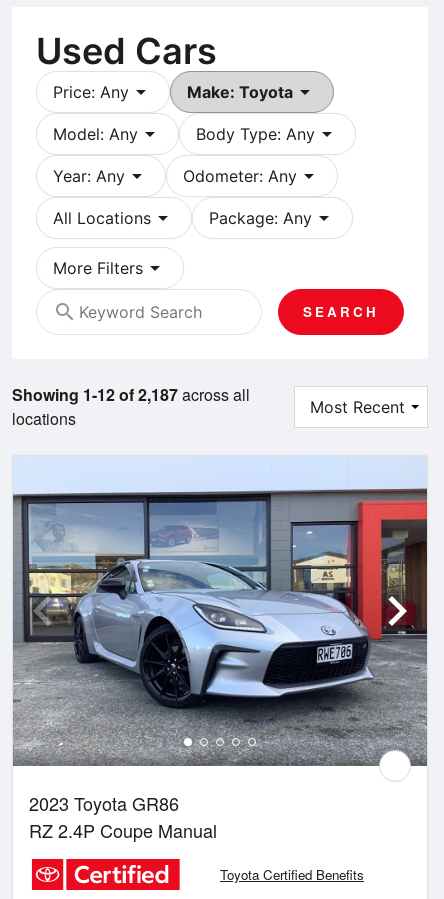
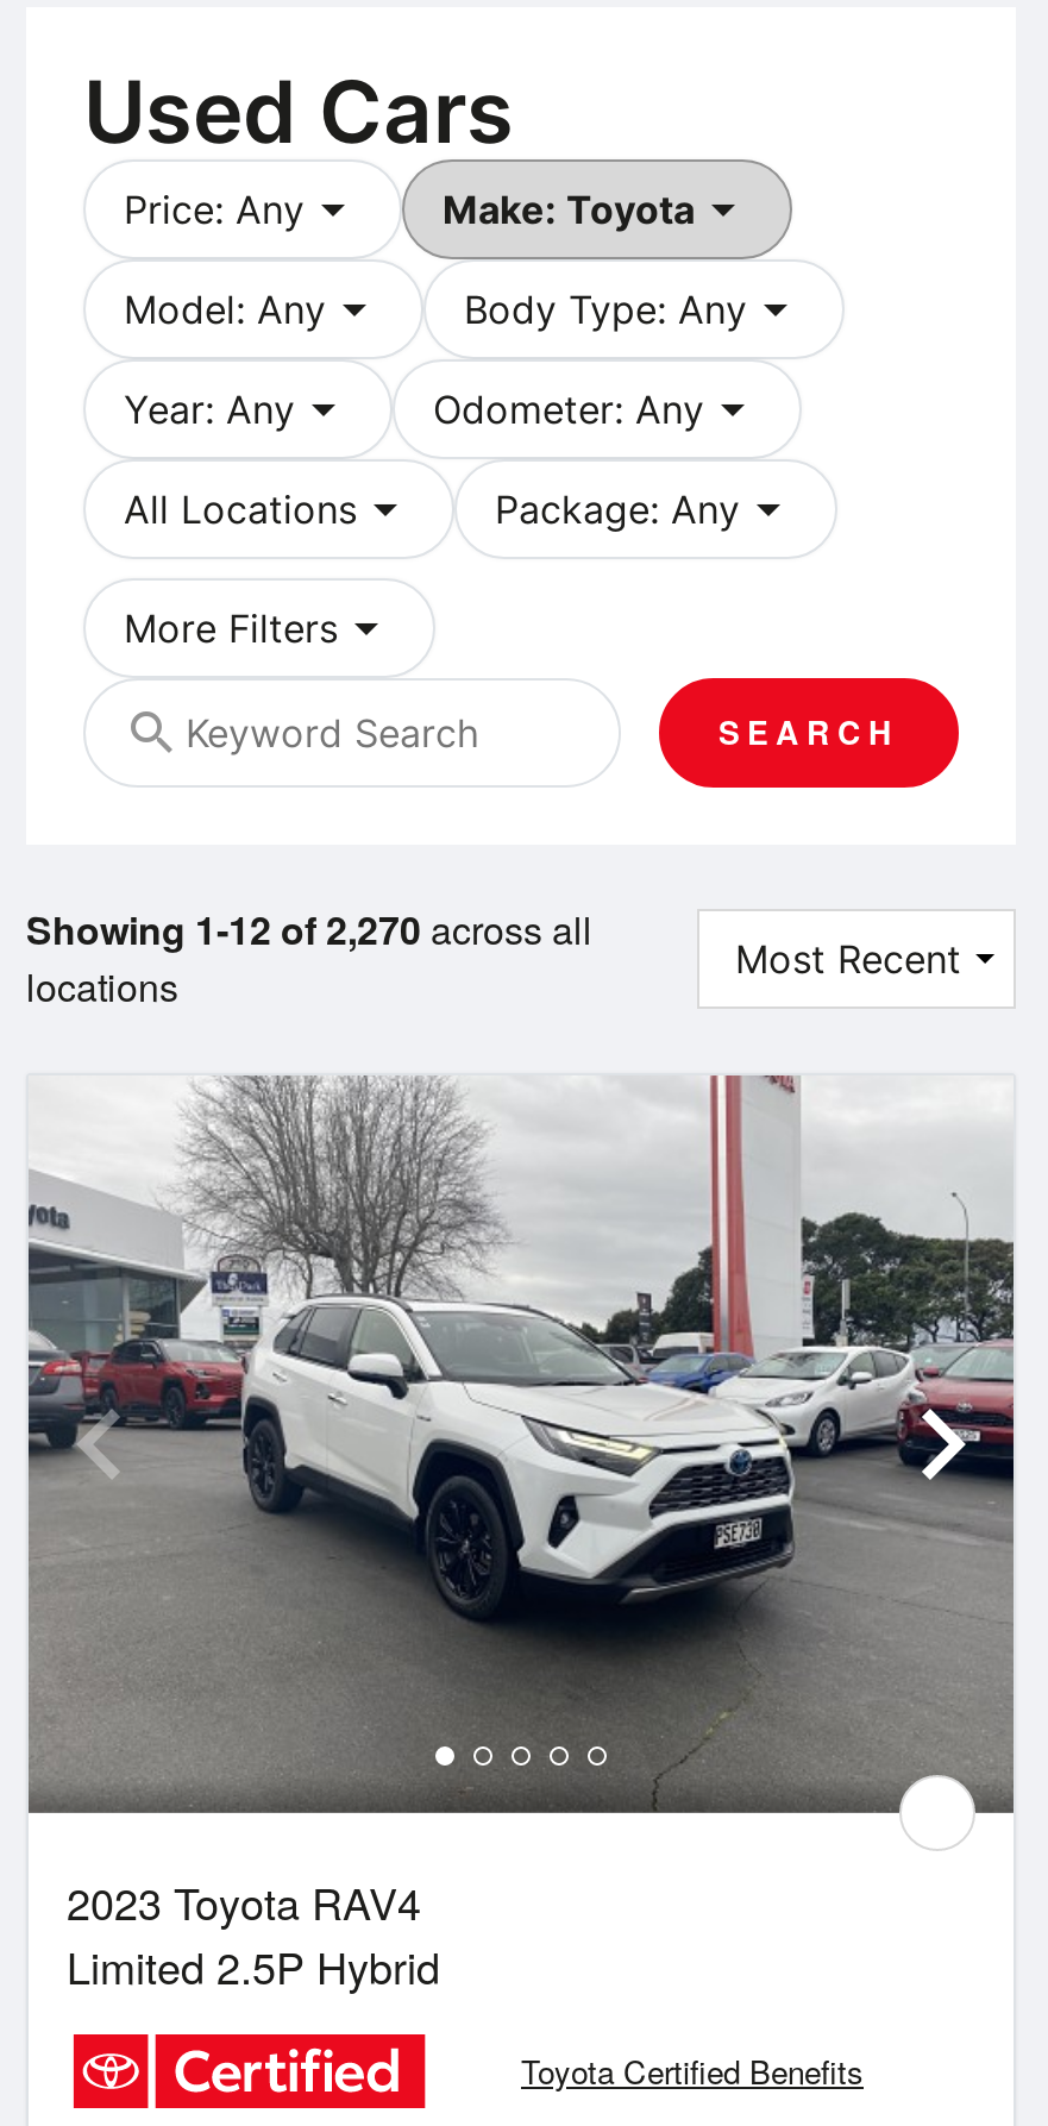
- Showing 1-12 of 2,187 across all
+ Showing 1-12 of 2,270 across all

- [image]
- 2023 Toyota GR86
- RZ 2.4P Coupe Manual
+ [image]
+ 2023 Toyota RAV4
+ Limited 2.5P Hybrid
